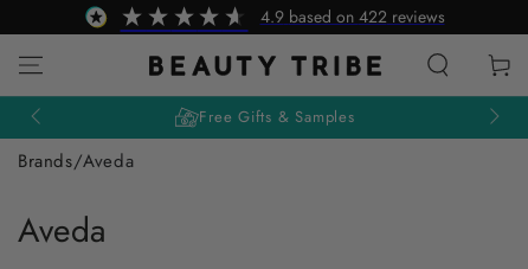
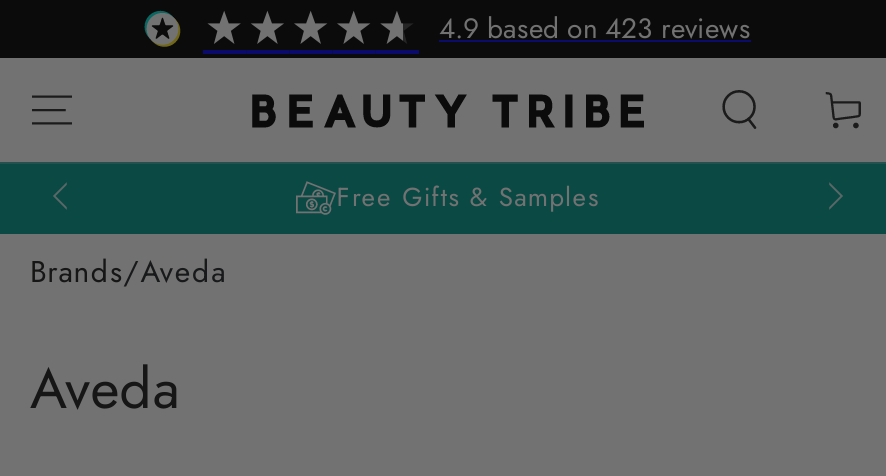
- 4.9 based on 422 reviews
+ 4.9 based on 423 reviews
